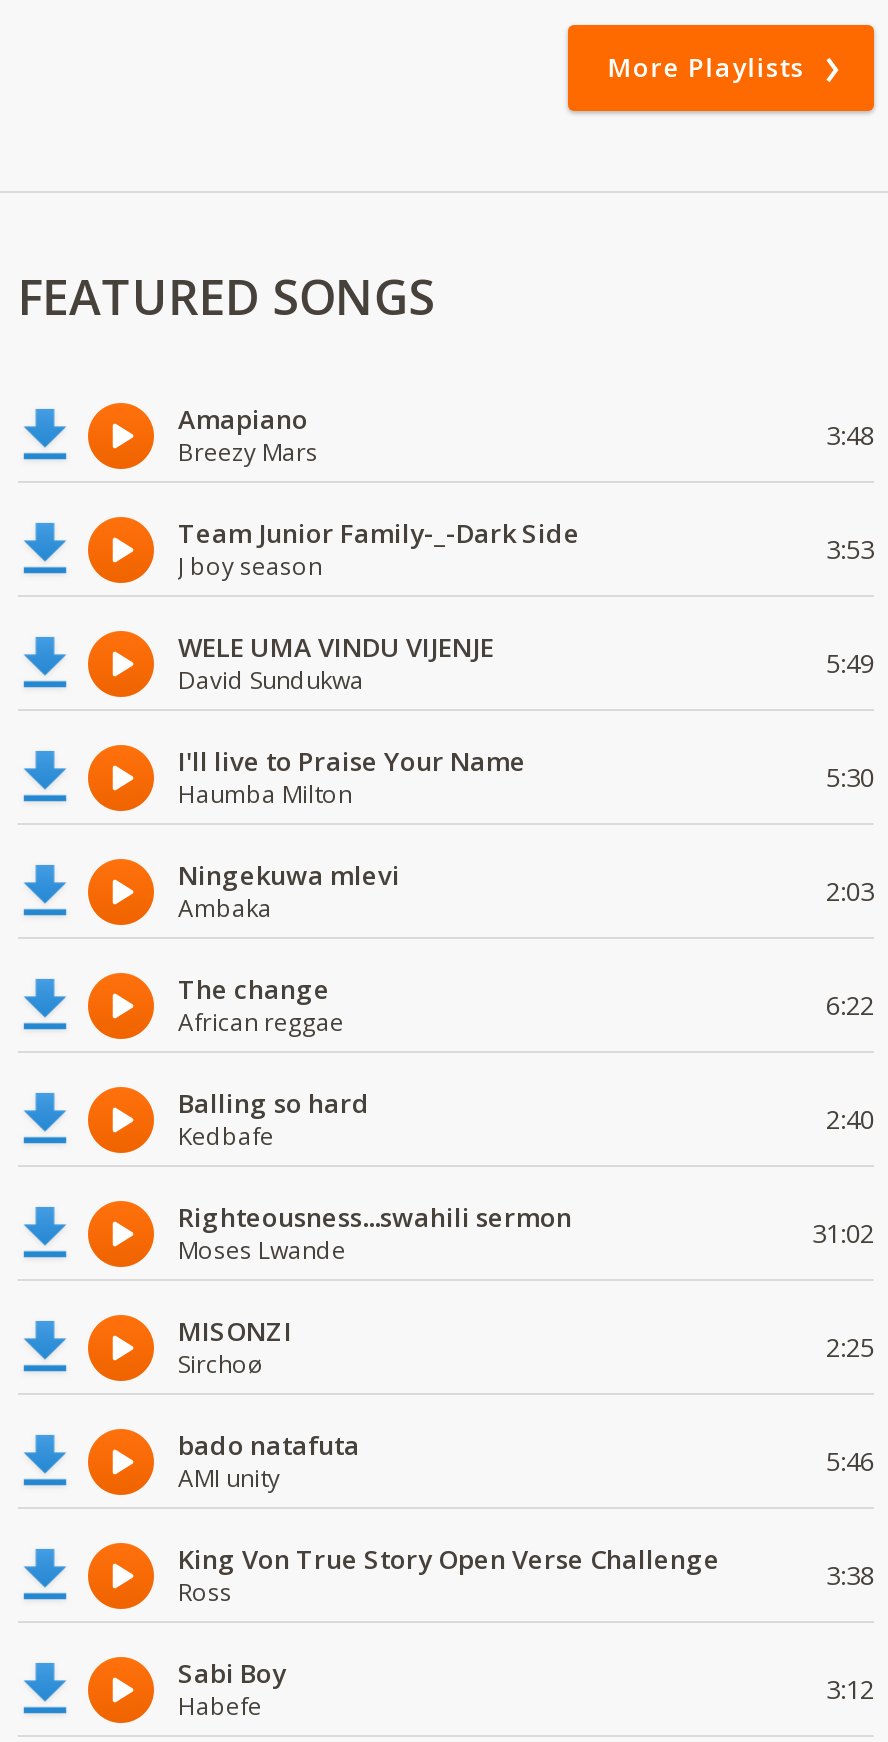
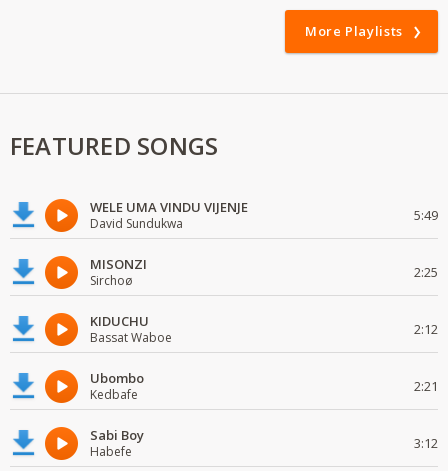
- Amapiano
- Breezy Mars
- 3:48
- Team Junior Family-_-Dark Side
- J boy season
- 3:53

- I'll live to Praise Your Name
- Haumba Milton
- 5:30
- Ningekuwa mlevi
- Ambaka
- 2:03
- The change
- African reggae
- 6:22
- Balling so hard
- Kedbafe
- 2:40
- Righteousness...swahili sermon
- Moses Lwande
- 31:02

- bado natafuta
- AMI unity
- 5:46
+ KIDUCHU
+ Bassat Waboe
+ 2:12

- King Von True Story Open Verse Challenge
- Ross
- 3:38
+ Ubombo
+ Kedbafe
+ 2:21
